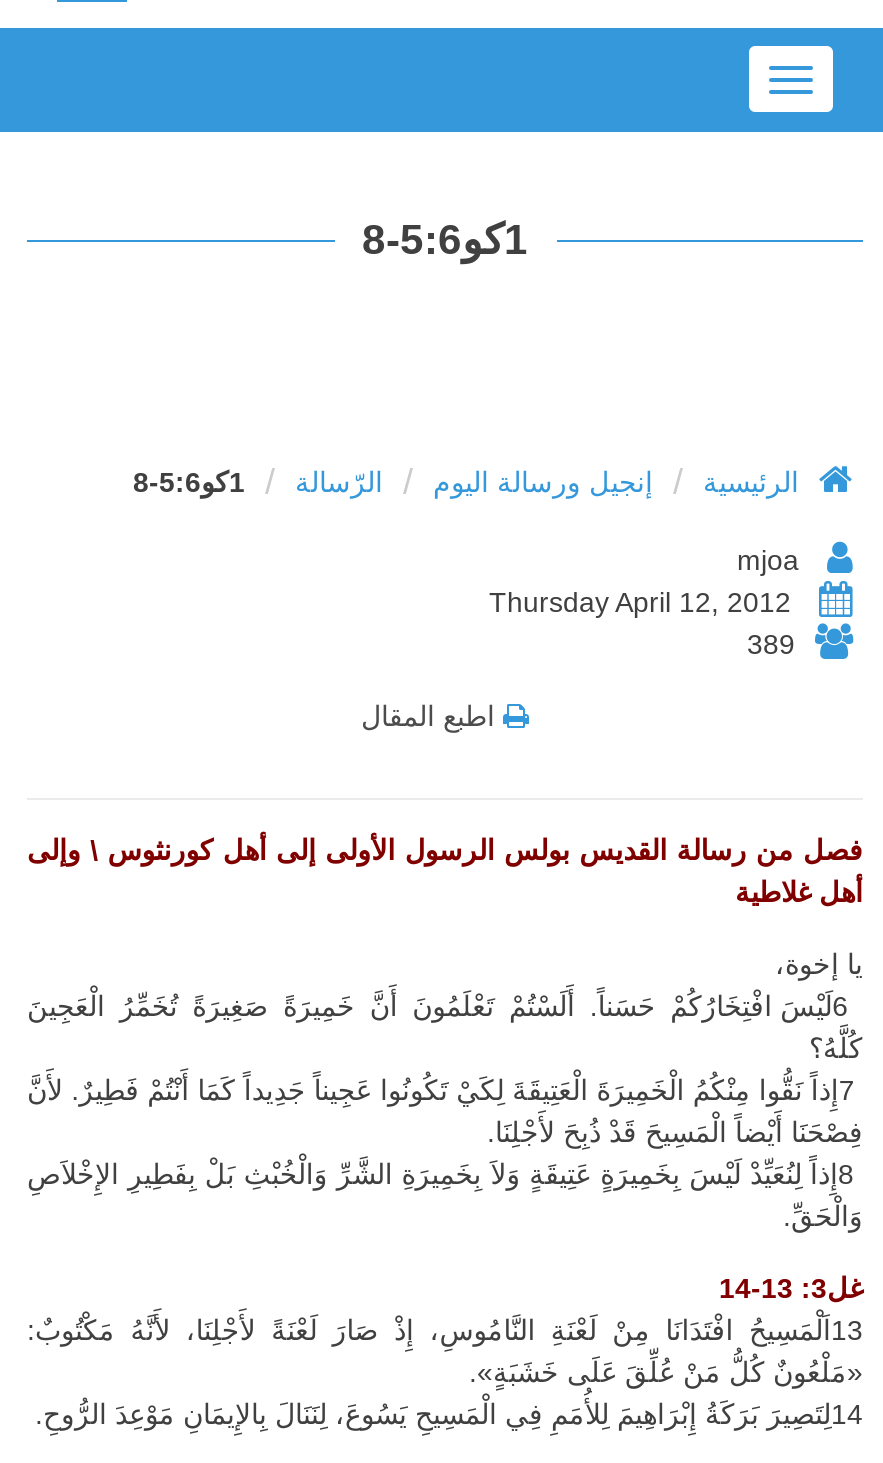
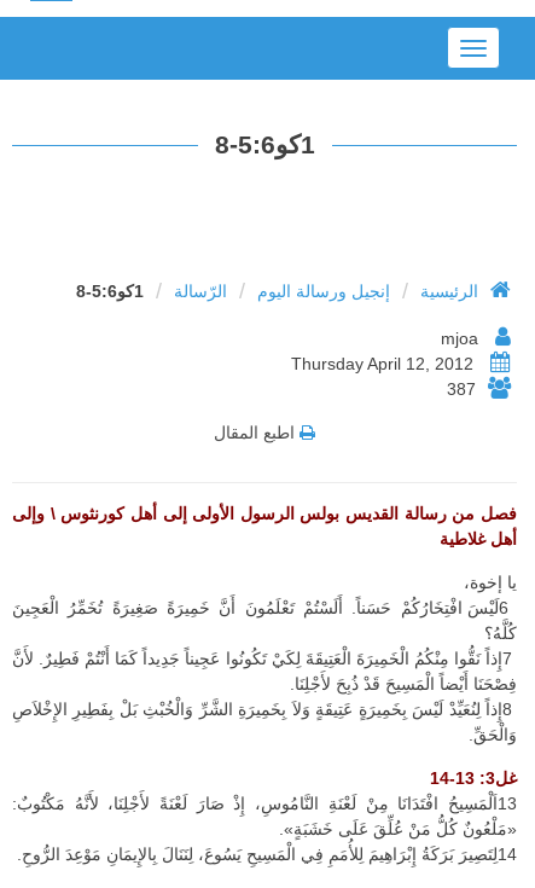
- 389
+ 387
